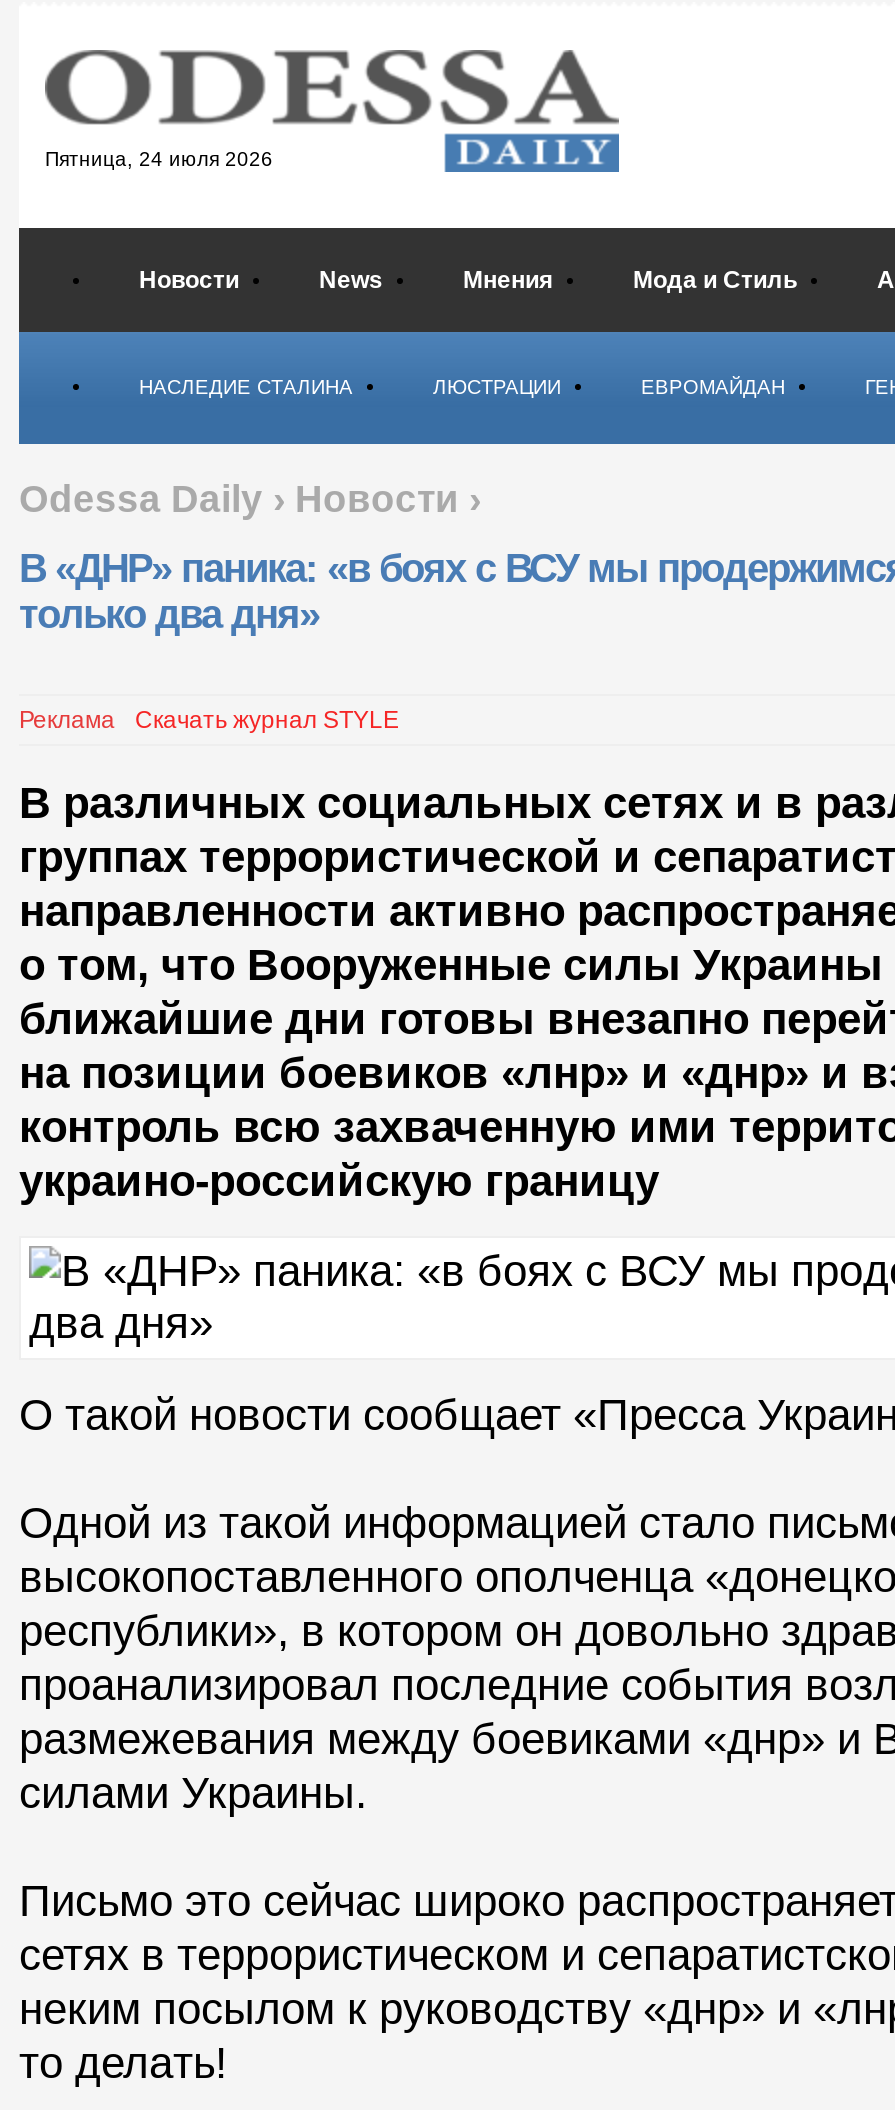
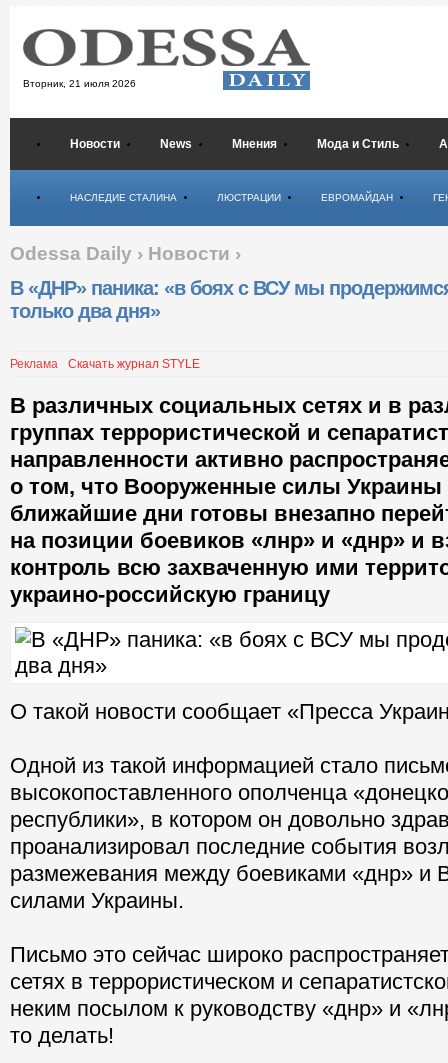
- Пятница, 24 июля 2026
+ Вторник, 21 июля 2026
